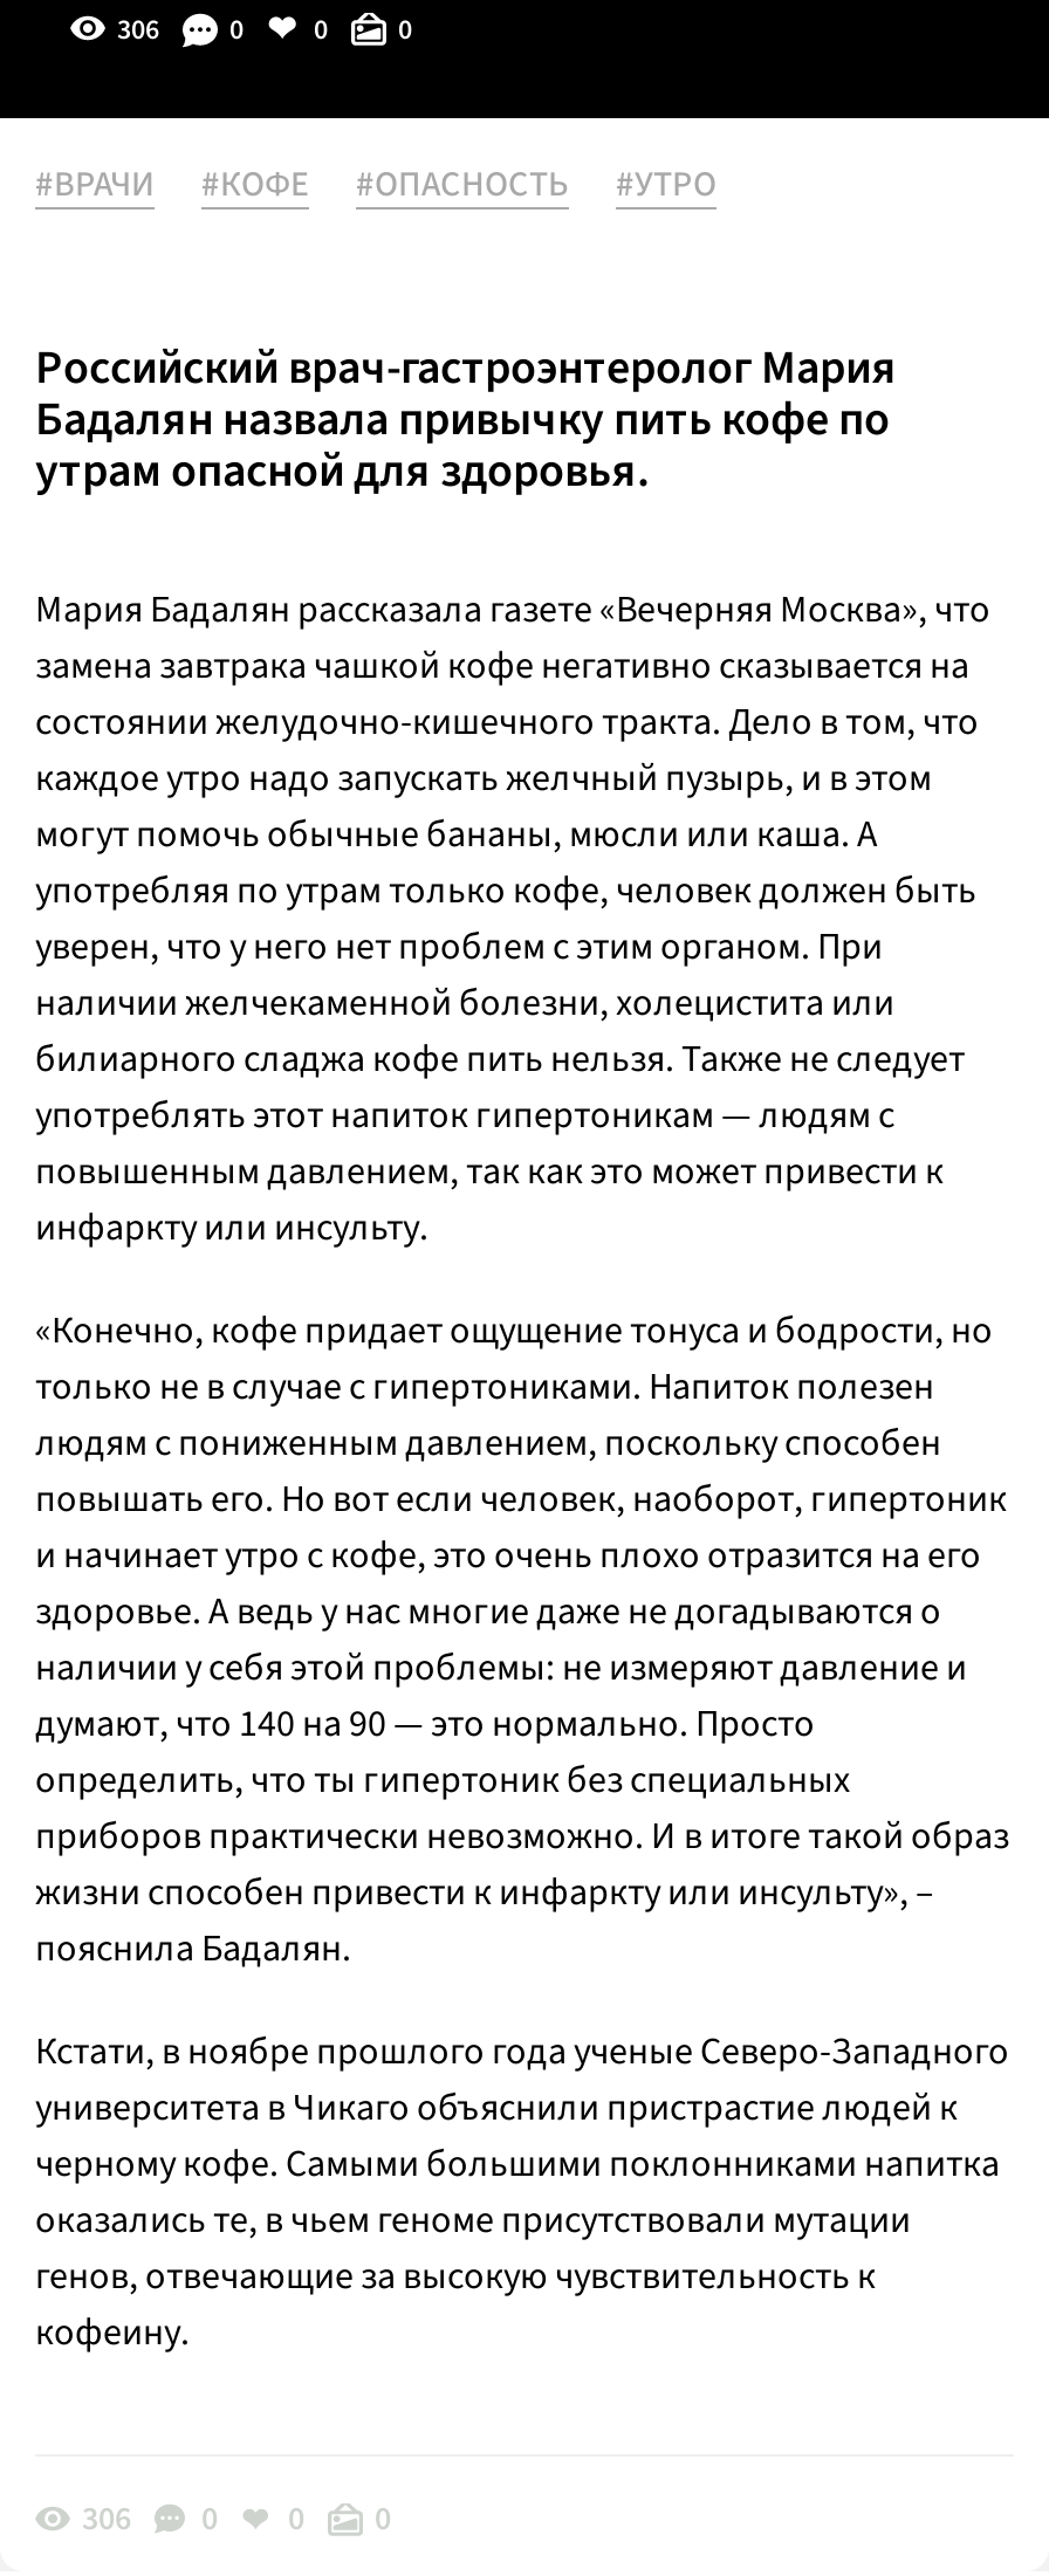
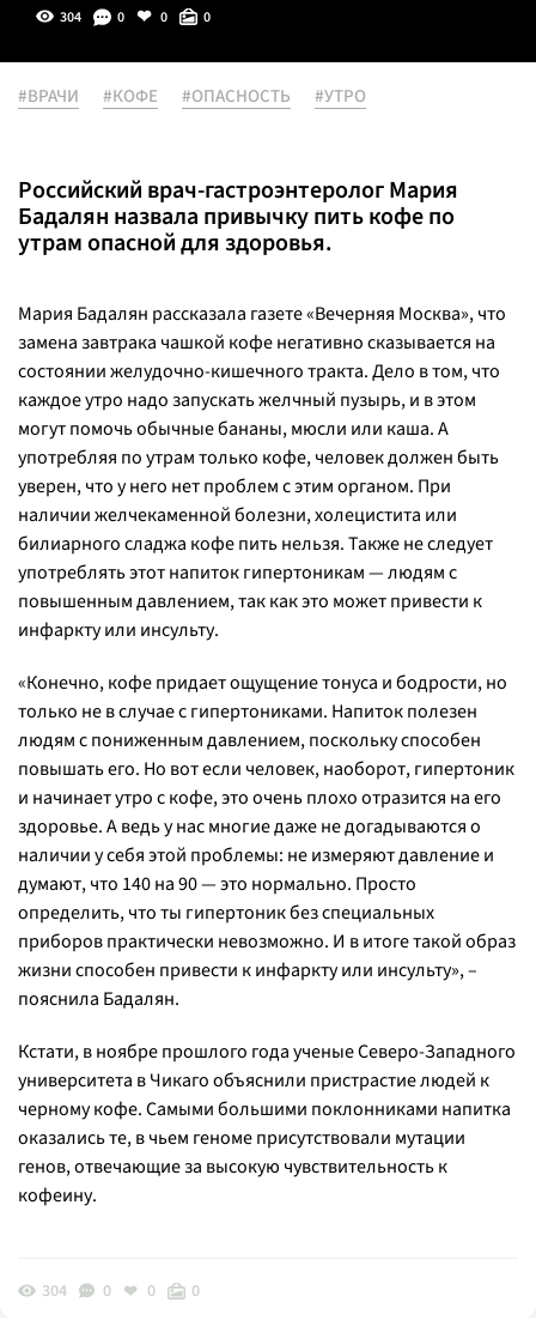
- 306 0 0 0
+ 304 0 0 0

- 306 0 0 0
+ 304 0 0 0
